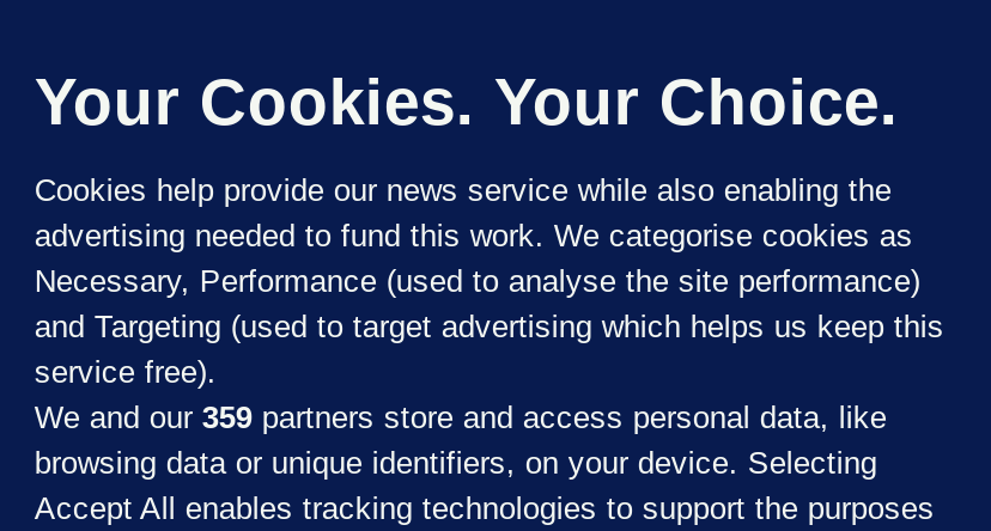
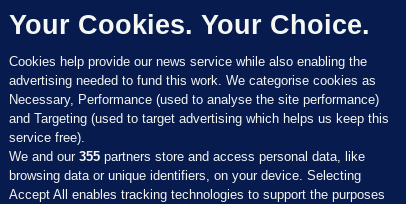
- We and our 359 partners store and access personal data, like
+ We and our 355 partners store and access personal data, like
